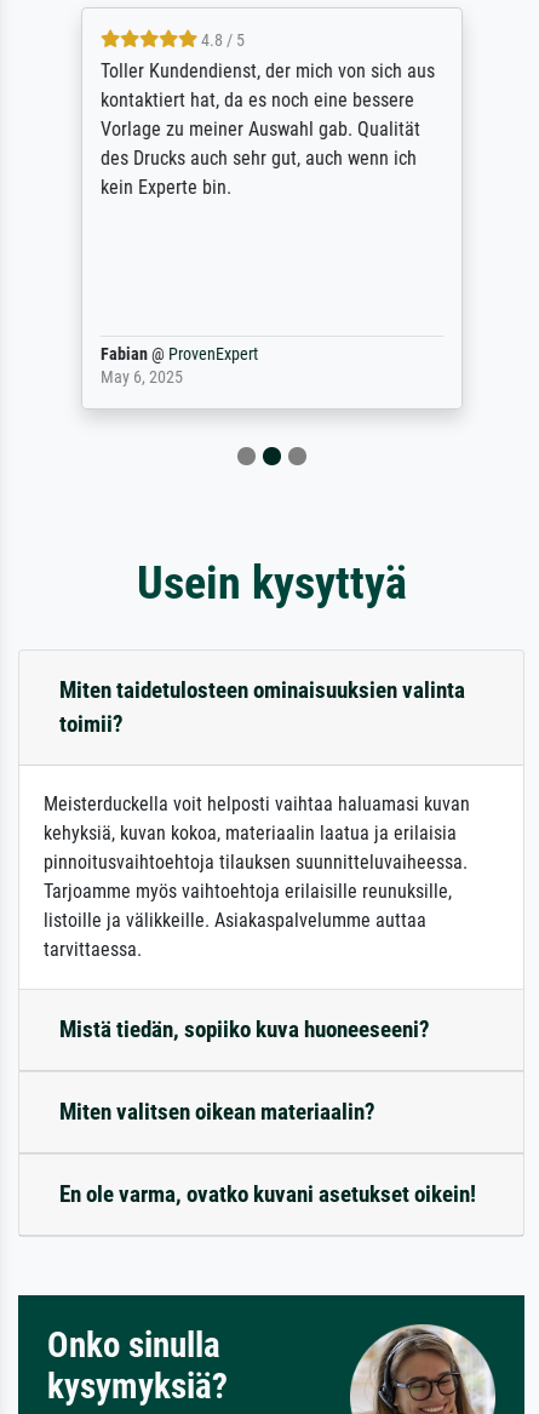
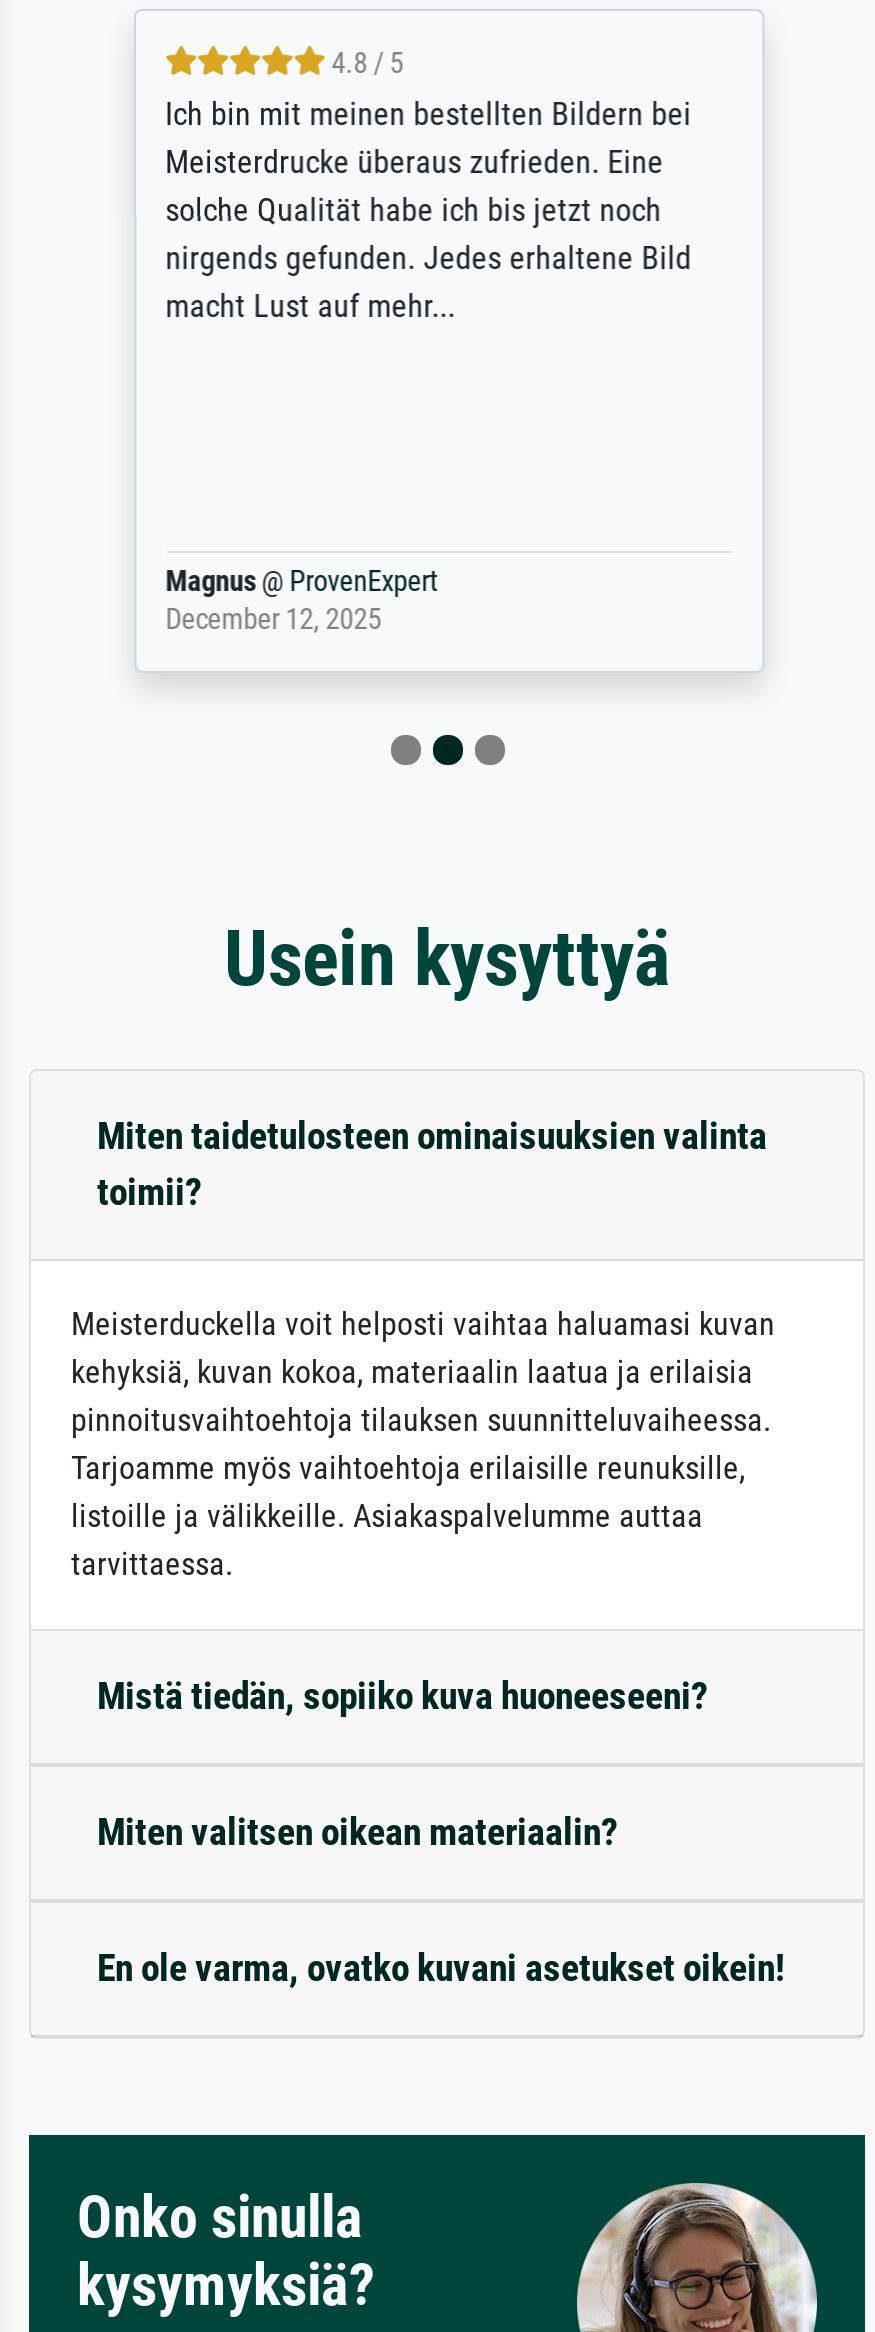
- Toller Kundendienst, der mich von sich aus
- kontaktiert hat, da es noch eine bessere
- Vorlage zu meiner Auswahl gab. Qualität
- des Drucks auch sehr gut, auch wenn ich
- kein Experte bin.
+ Ich bin mit meinen bestellten Bildern bei
+ Meisterdrucke überaus zufrieden. Eine
+ solche Qualität habe ich bis jetzt noch
+ nirgends gefunden. Jedes erhaltene Bild
+ macht Lust auf mehr...

- Fabian @ ProvenExpert
- May 6, 2025
+ Magnus @ ProvenExpert
+ December 12, 2025
